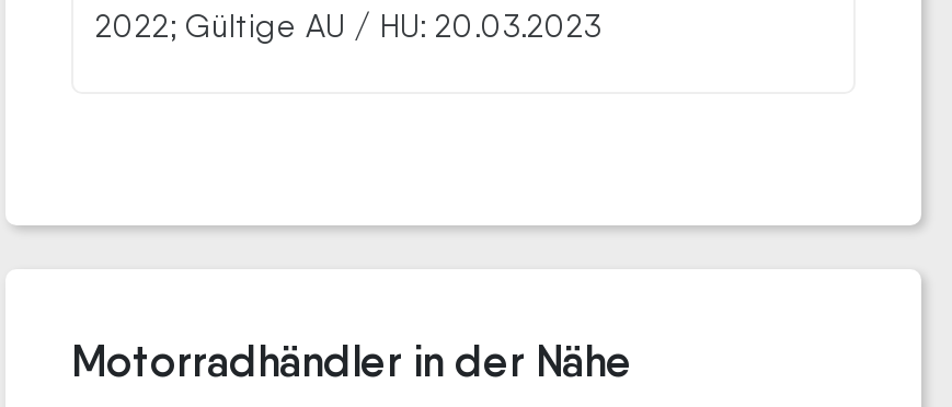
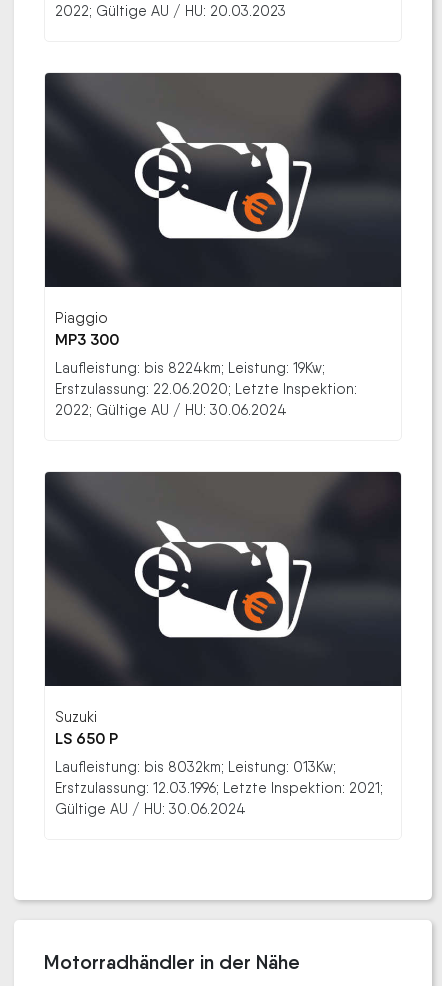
+ [image]
+ Piaggio
+ MP3 300
+ Laufleistung: bis 8224km; Leistung: 19Kw;
+ Erstzulassung: 22.06.2020; Letzte Inspektion:
+ 2022; Gültige AU / HU: 30.06.2024

+ [image]
+ Suzuki
+ LS 650 P
+ Laufleistung: bis 8032km; Leistung: 013Kw;
+ Erstzulassung: 12.03.1996; Letzte Inspektion: 2021;
+ Gültige AU / HU: 30.06.2024
